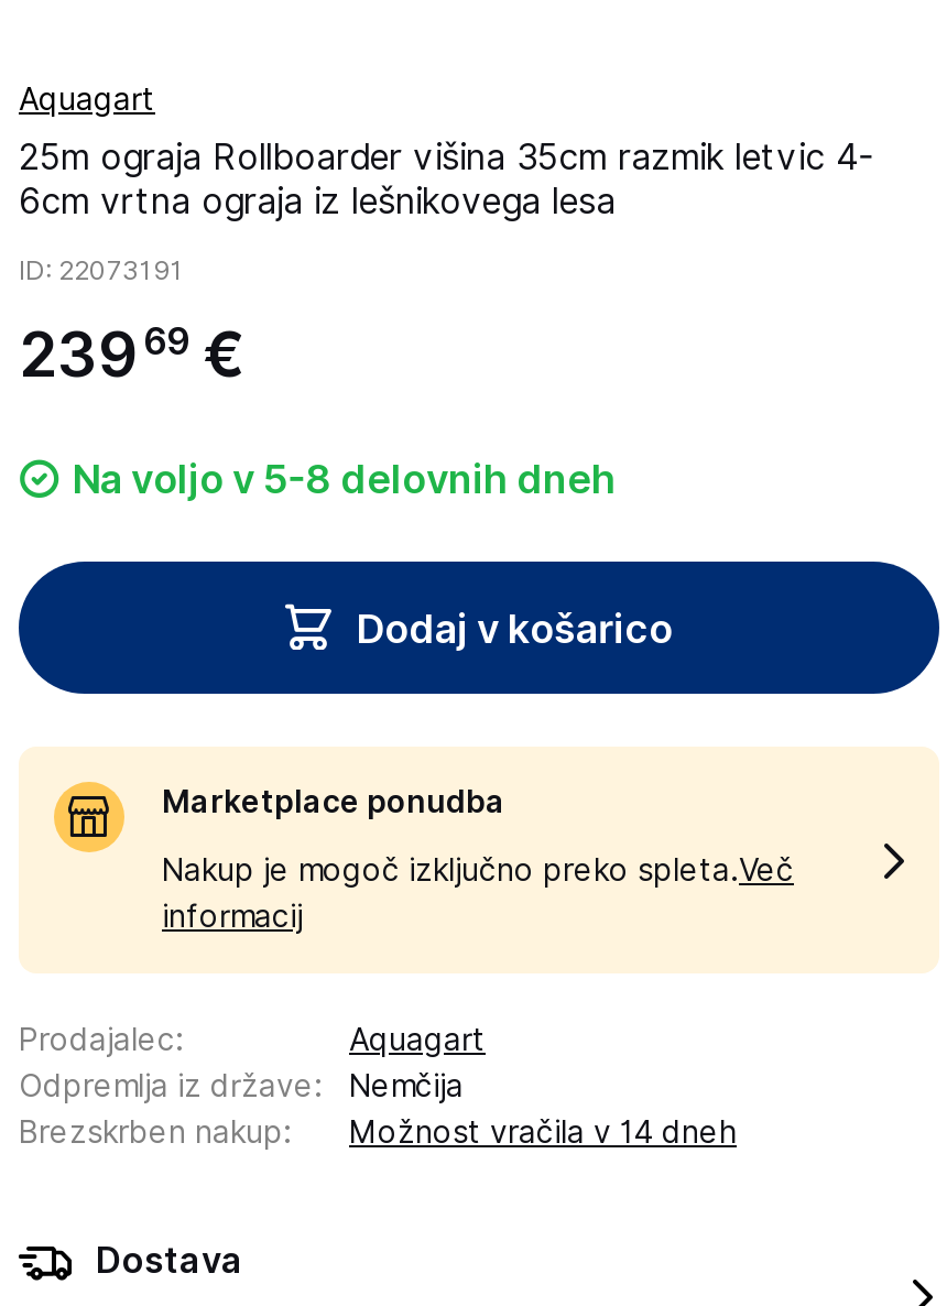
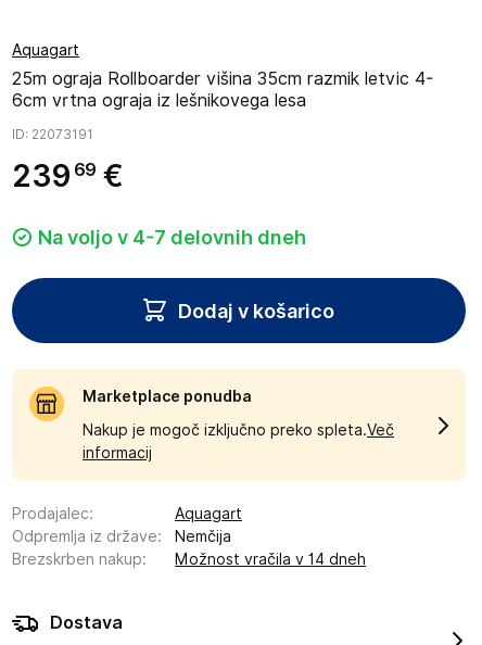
- Na voljo v 5-8 delovnih dneh
+ Na voljo v 4-7 delovnih dneh
